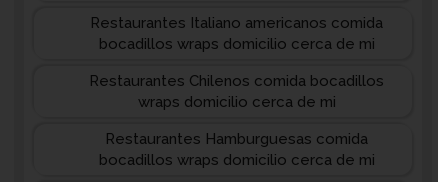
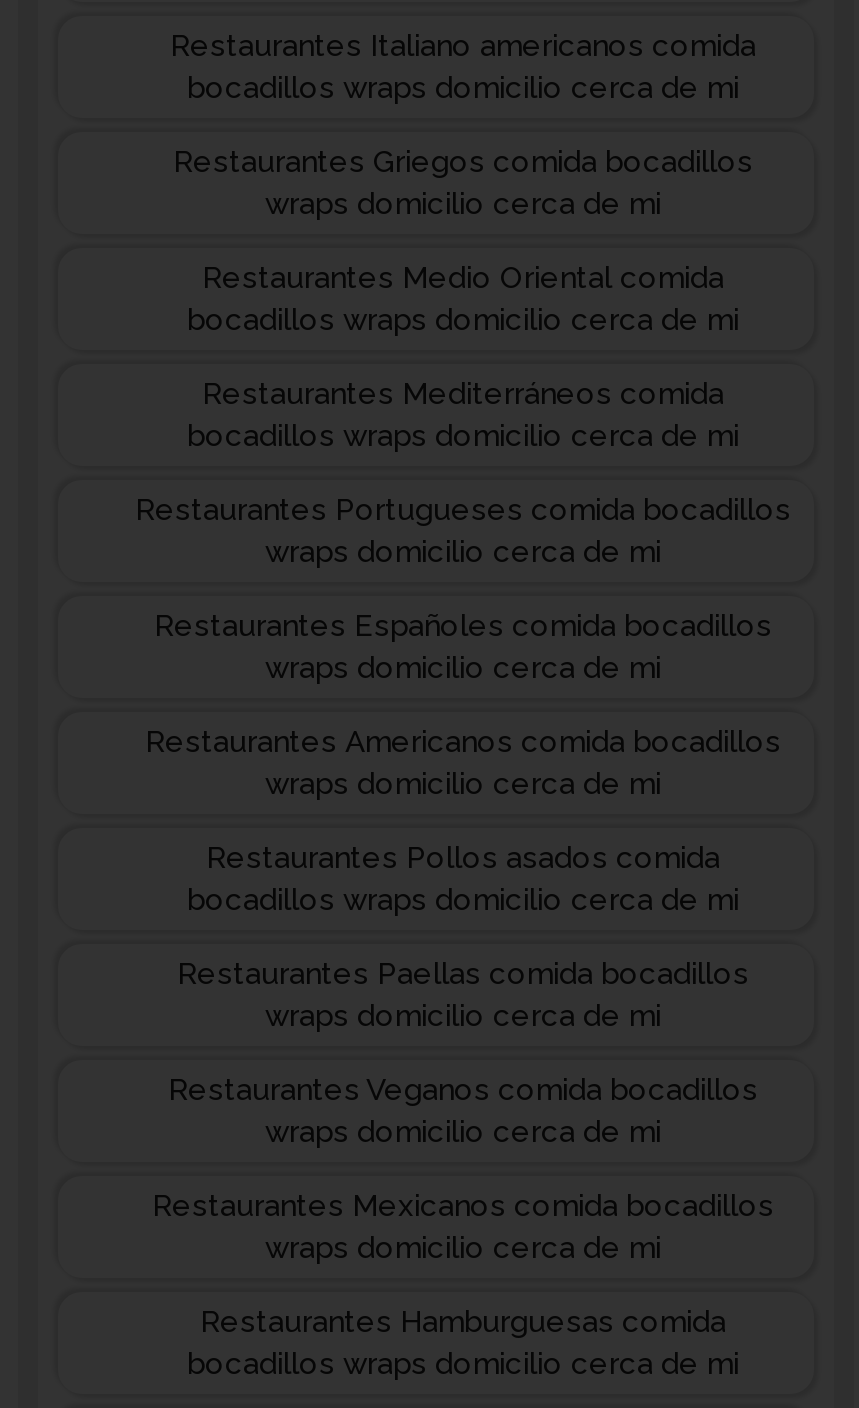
- Restaurantes Chilenos comida bocadillos
+ Restaurantes Griegos comida bocadillos
+ wraps domicilio cerca de mi
+ Restaurantes Medio Oriental comida
+ bocadillos wraps domicilio cerca de mi
+ Restaurantes Mediterráneos comida
+ bocadillos wraps domicilio cerca de mi
+ Restaurantes Portugueses comida bocadillos
+ wraps domicilio cerca de mi
+ Restaurantes Españoles comida bocadillos
+ wraps domicilio cerca de mi
+ Restaurantes Americanos comida bocadillos
+ wraps domicilio cerca de mi
+ Restaurantes Pollos asados comida
+ bocadillos wraps domicilio cerca de mi
+ Restaurantes Paellas comida bocadillos
+ wraps domicilio cerca de mi
+ Restaurantes Veganos comida bocadillos
+ wraps domicilio cerca de mi
+ Restaurantes Mexicanos comida bocadillos
